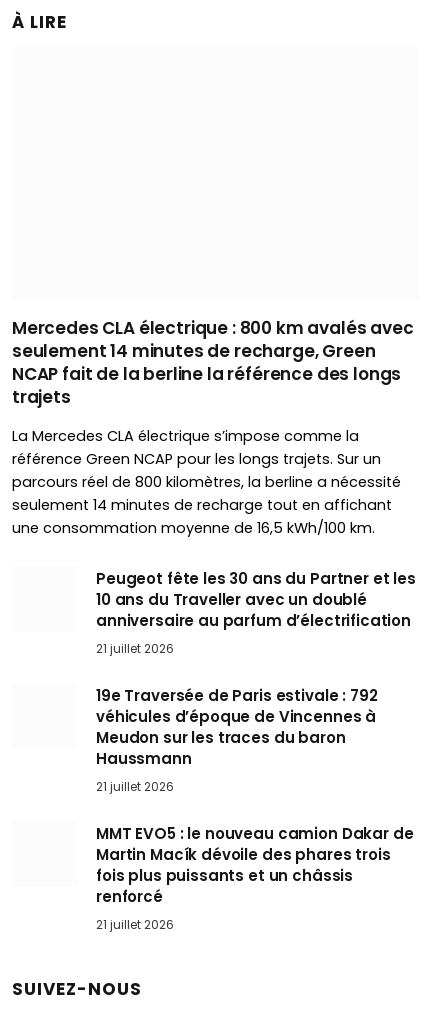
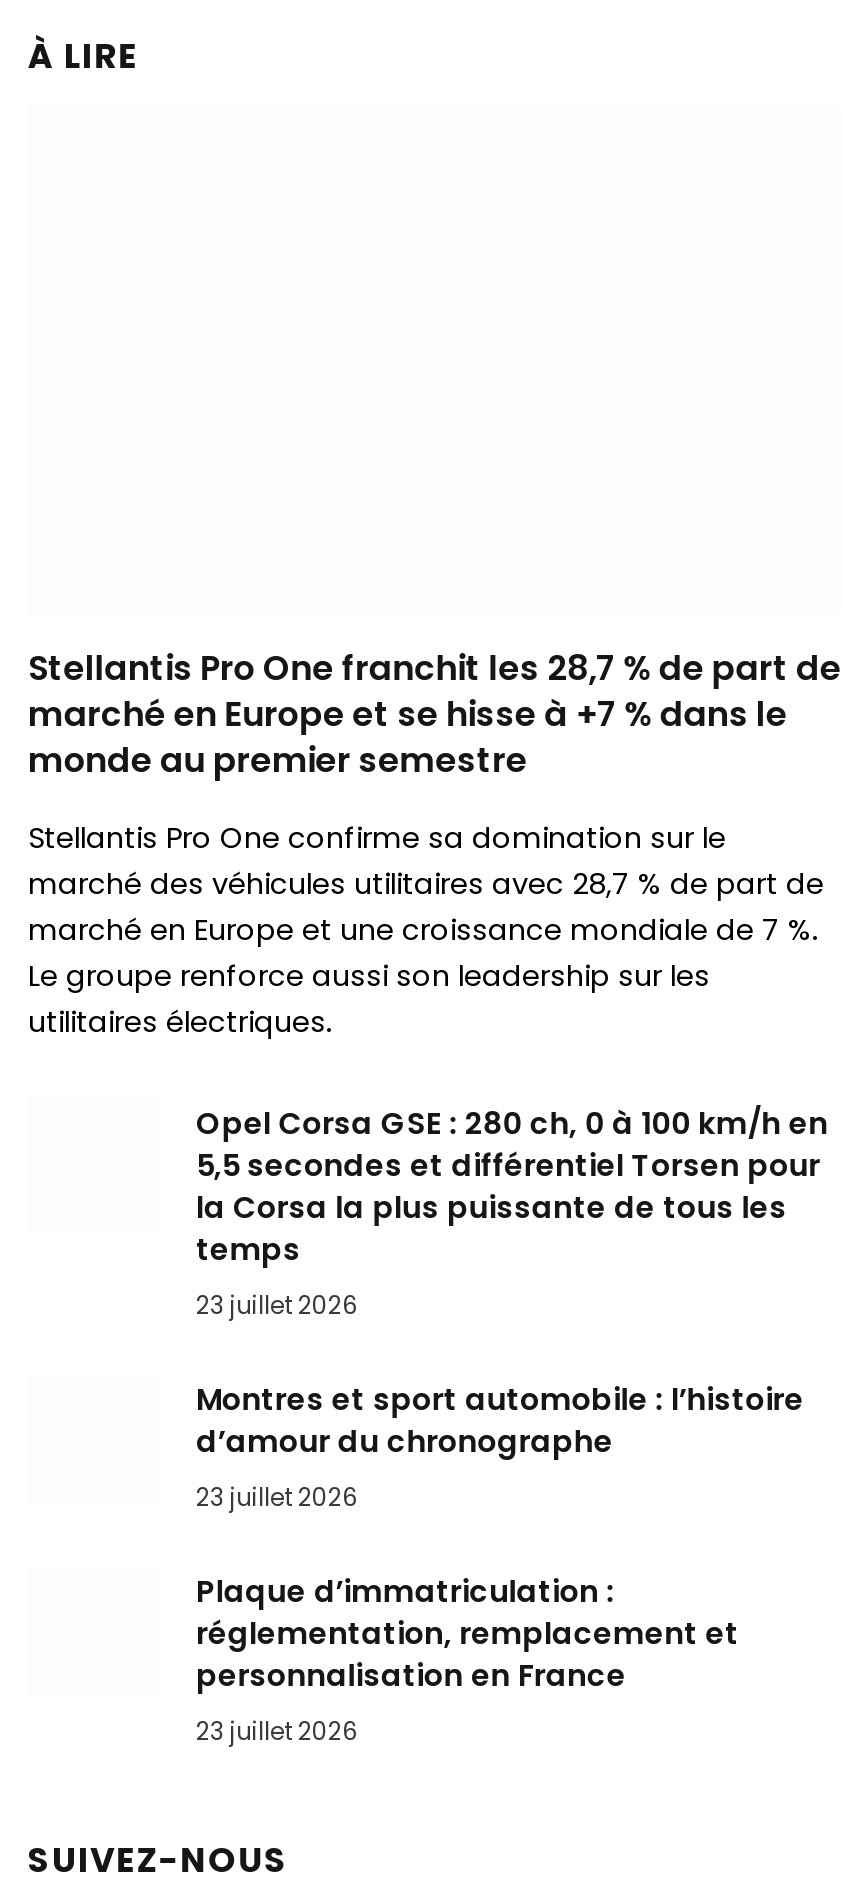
- Mercedes CLA électrique : 800 km avalés avec
- seulement 14 minutes de recharge, Green
- NCAP fait de la berline la référence des longs
- trajets
+ Stellantis Pro One franchit les 28,7 % de part de
+ marché en Europe et se hisse à +7 % dans le
+ monde au premier semestre

- La Mercedes CLA électrique s’impose comme la
- référence Green NCAP pour les longs trajets. Sur un
- parcours réel de 800 kilomètres, la berline a nécessité
- seulement 14 minutes de recharge tout en affichant
- une consommation moyenne de 16,5 kWh/100 km.
+ Stellantis Pro One confirme sa domination sur le
+ marché des véhicules utilitaires avec 28,7 % de part de
+ marché en Europe et une croissance mondiale de 7 %.
+ Le groupe renforce aussi son leadership sur les
+ utilitaires électriques.

- Peugeot fête les 30 ans du Partner et les
- 10 ans du Traveller avec un doublé
- anniversaire au parfum d’électrification
- 21 juillet 2026
+ Opel Corsa GSE : 280 ch, 0 à 100 km/h en
+ 5,5 secondes et différentiel Torsen pour
+ la Corsa la plus puissante de tous les
+ temps
+ 23 juillet 2026

- 19e Traversée de Paris estivale : 792
- véhicules d’époque de Vincennes à
- Meudon sur les traces du baron
- Haussmann
- 21 juillet 2026
+ Montres et sport automobile : l’histoire
+ d’amour du chronographe
+ 23 juillet 2026

- MMT EVO5 : le nouveau camion Dakar de
- Martin Macík dévoile des phares trois
- fois plus puissants et un châssis
- renforcé
- 21 juillet 2026
+ Plaque d’immatriculation :
+ réglementation, remplacement et
+ personnalisation en France
+ 23 juillet 2026
